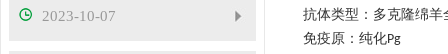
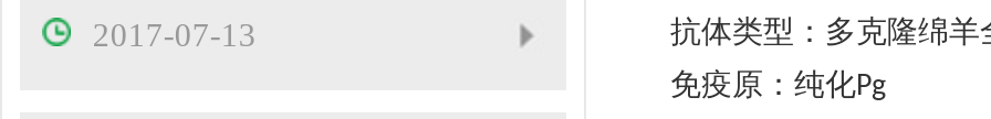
- 2023-10-07
+ 2017-07-13
